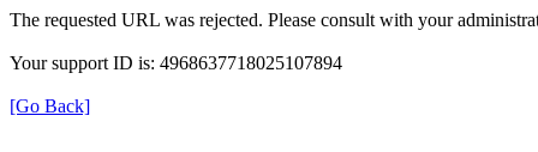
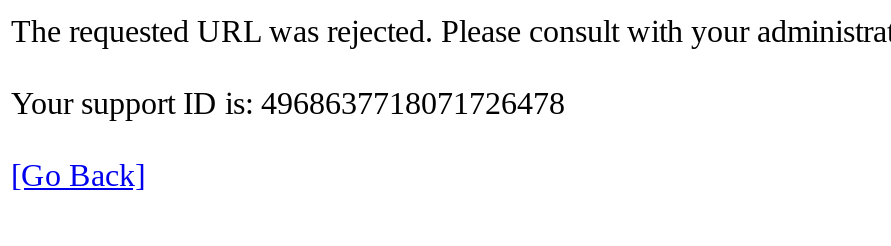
- Your support ID is: 4968637718025107894
+ Your support ID is: 4968637718071726478
